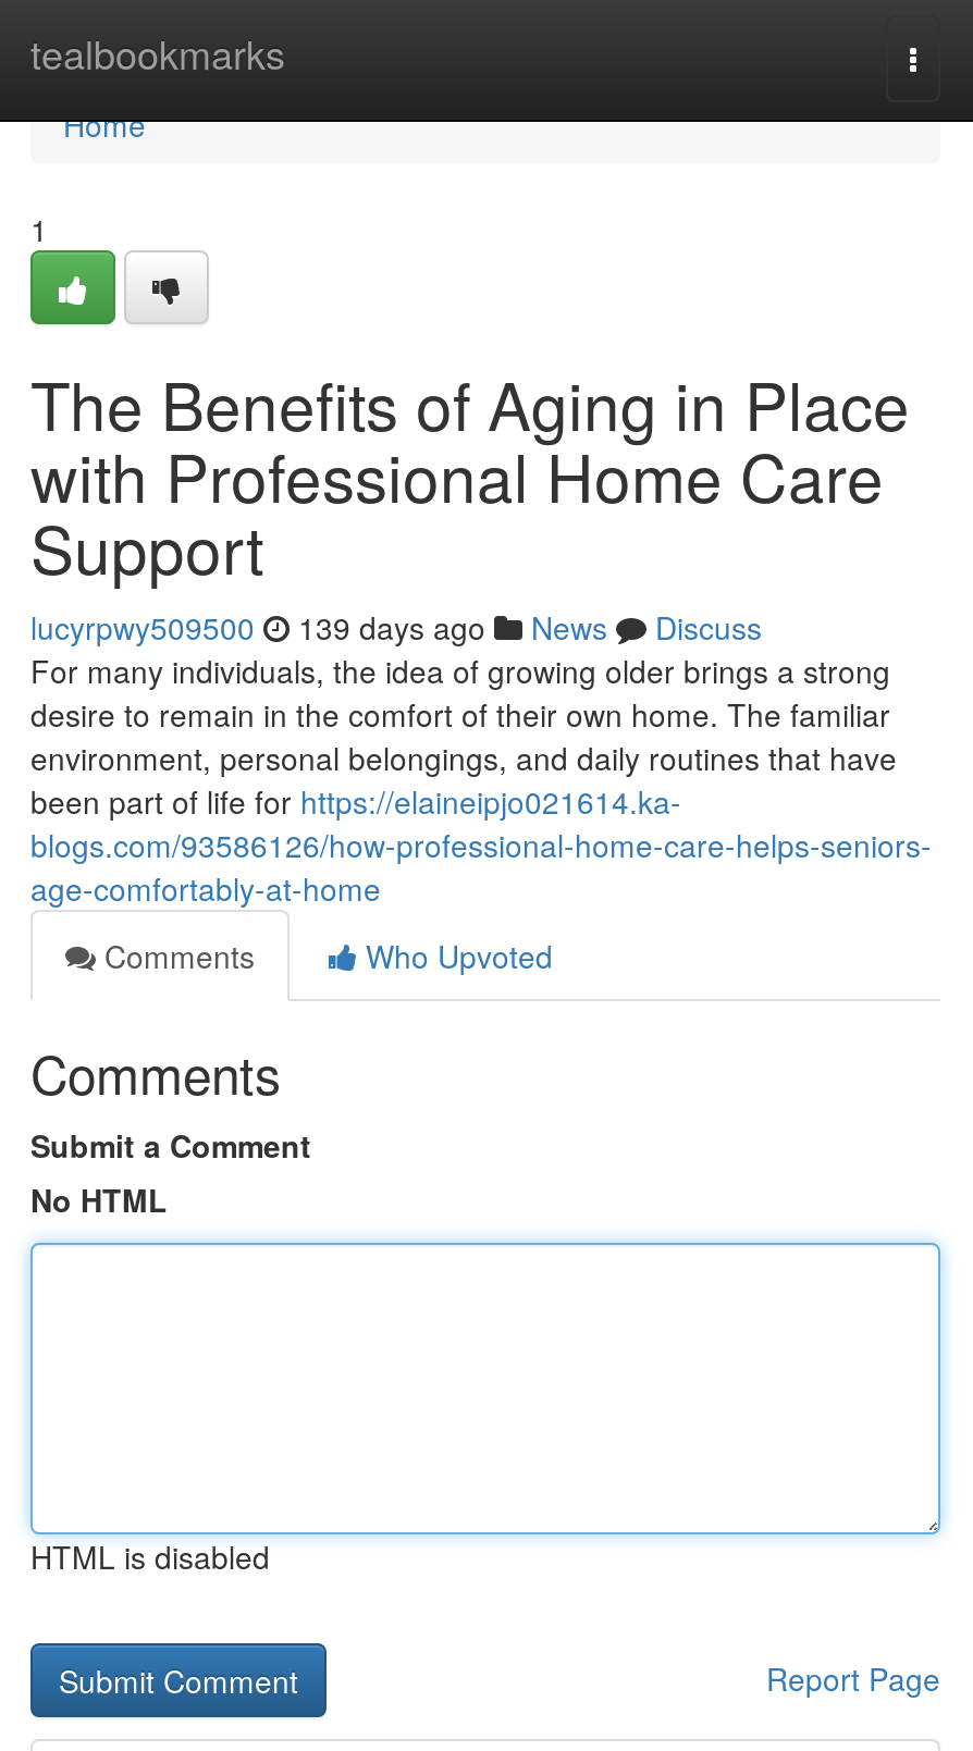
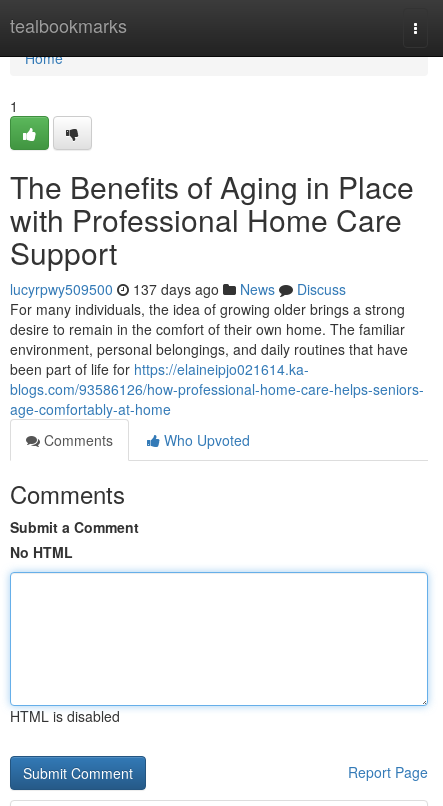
- lucyrpwy509500 139 days ago News Discuss
+ lucyrpwy509500 137 days ago News Discuss
